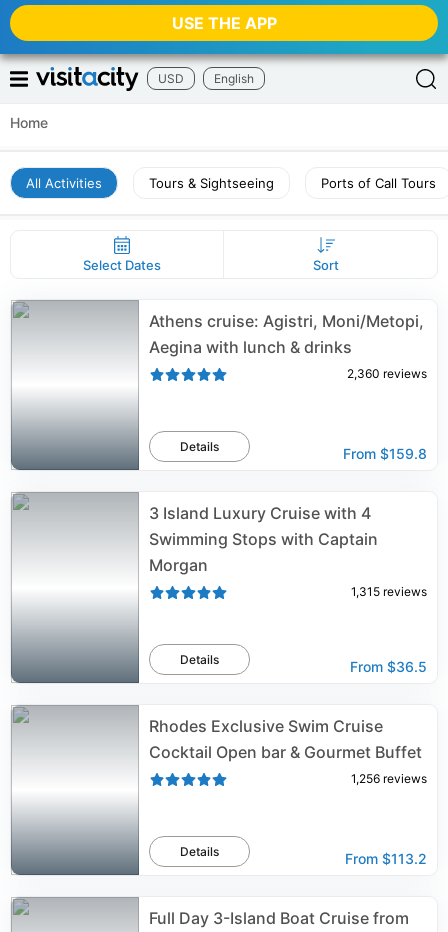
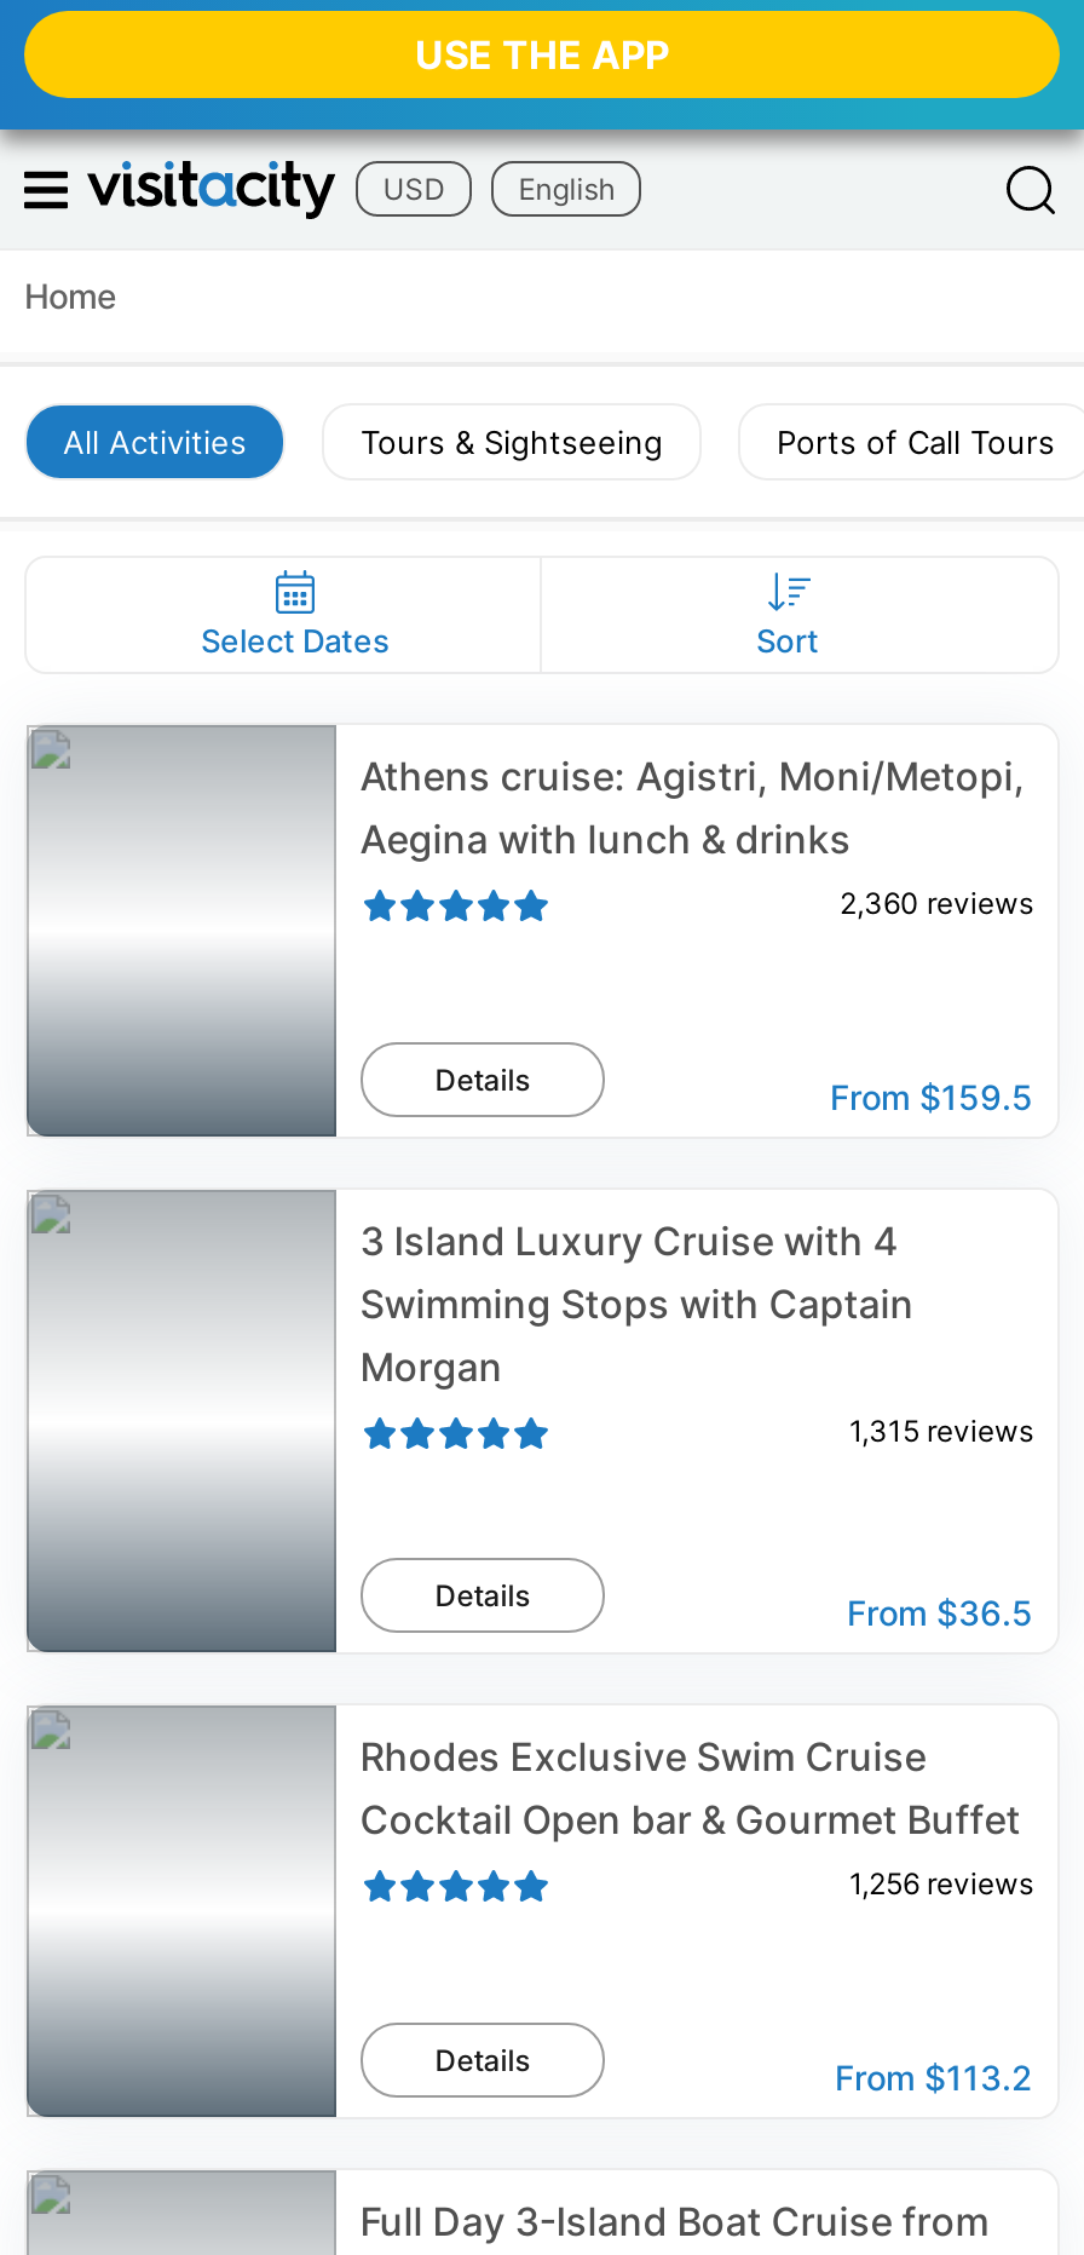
- From $159.8
+ From $159.5
